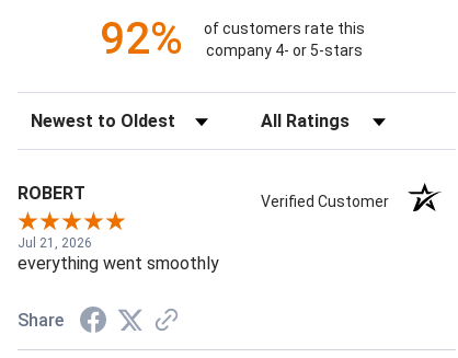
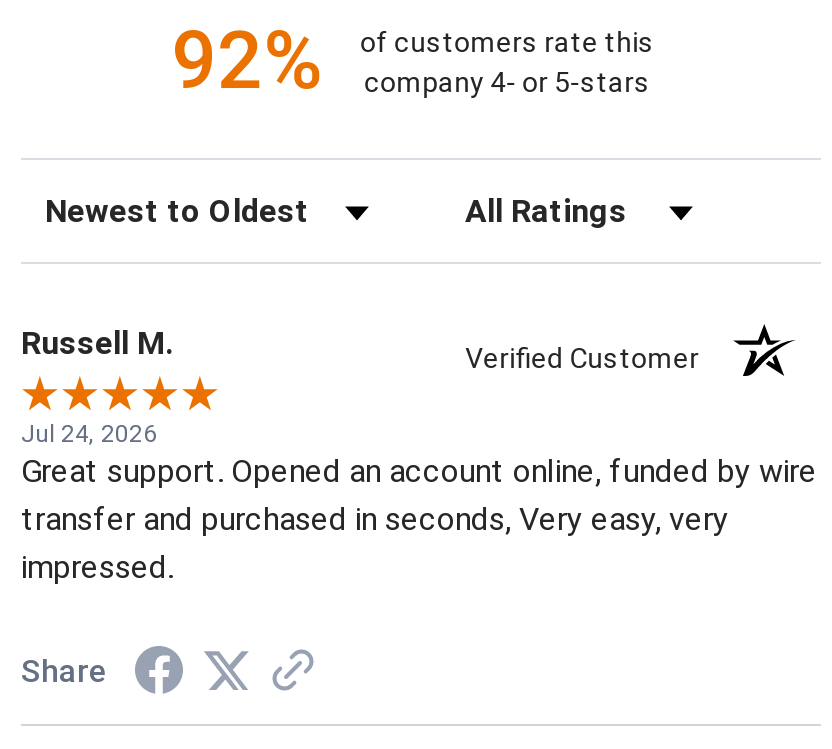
- ROBERT
+ Russell M.

- Jul 21, 2026
- everything went smoothly
+ Jul 24, 2026
+ Great support. Opened an account online, funded by wire
+ transfer and purchased in seconds, Very easy, very
+ impressed.
